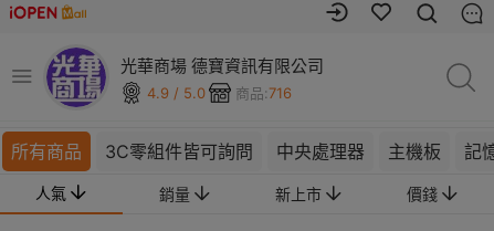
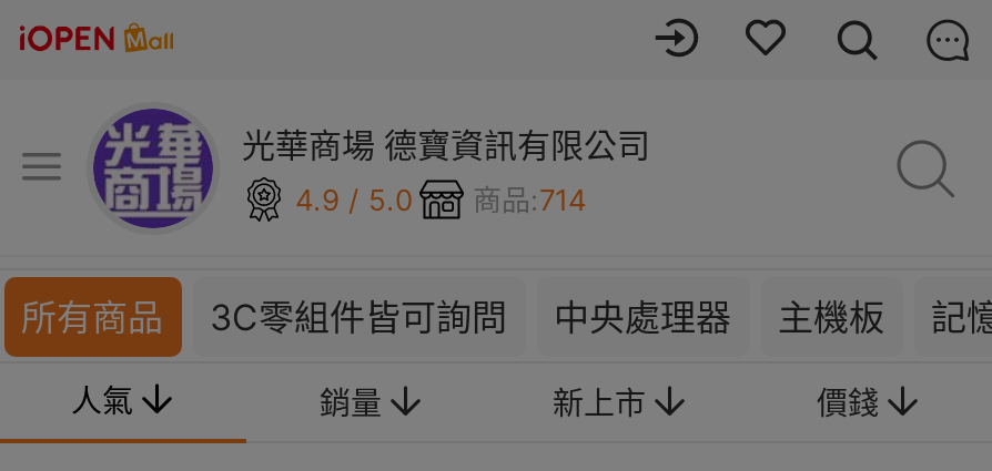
- 4.9 / 5.0 商品:716
+ 4.9 / 5.0 商品:714
